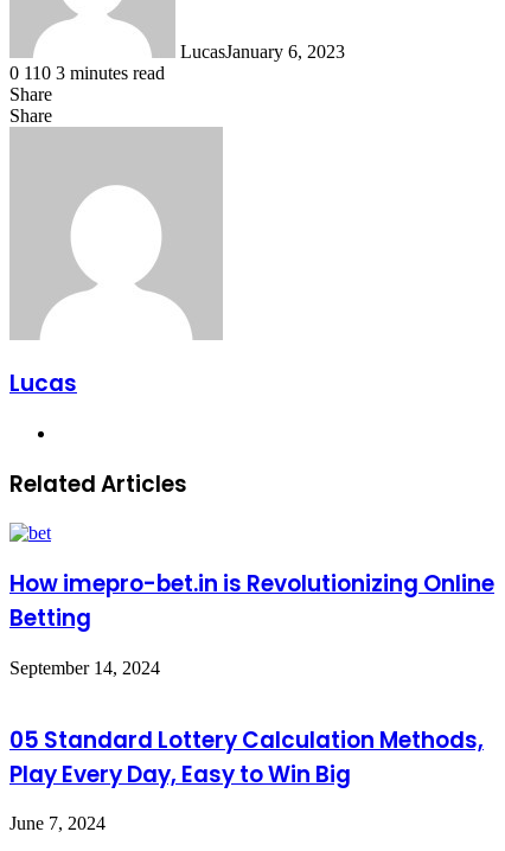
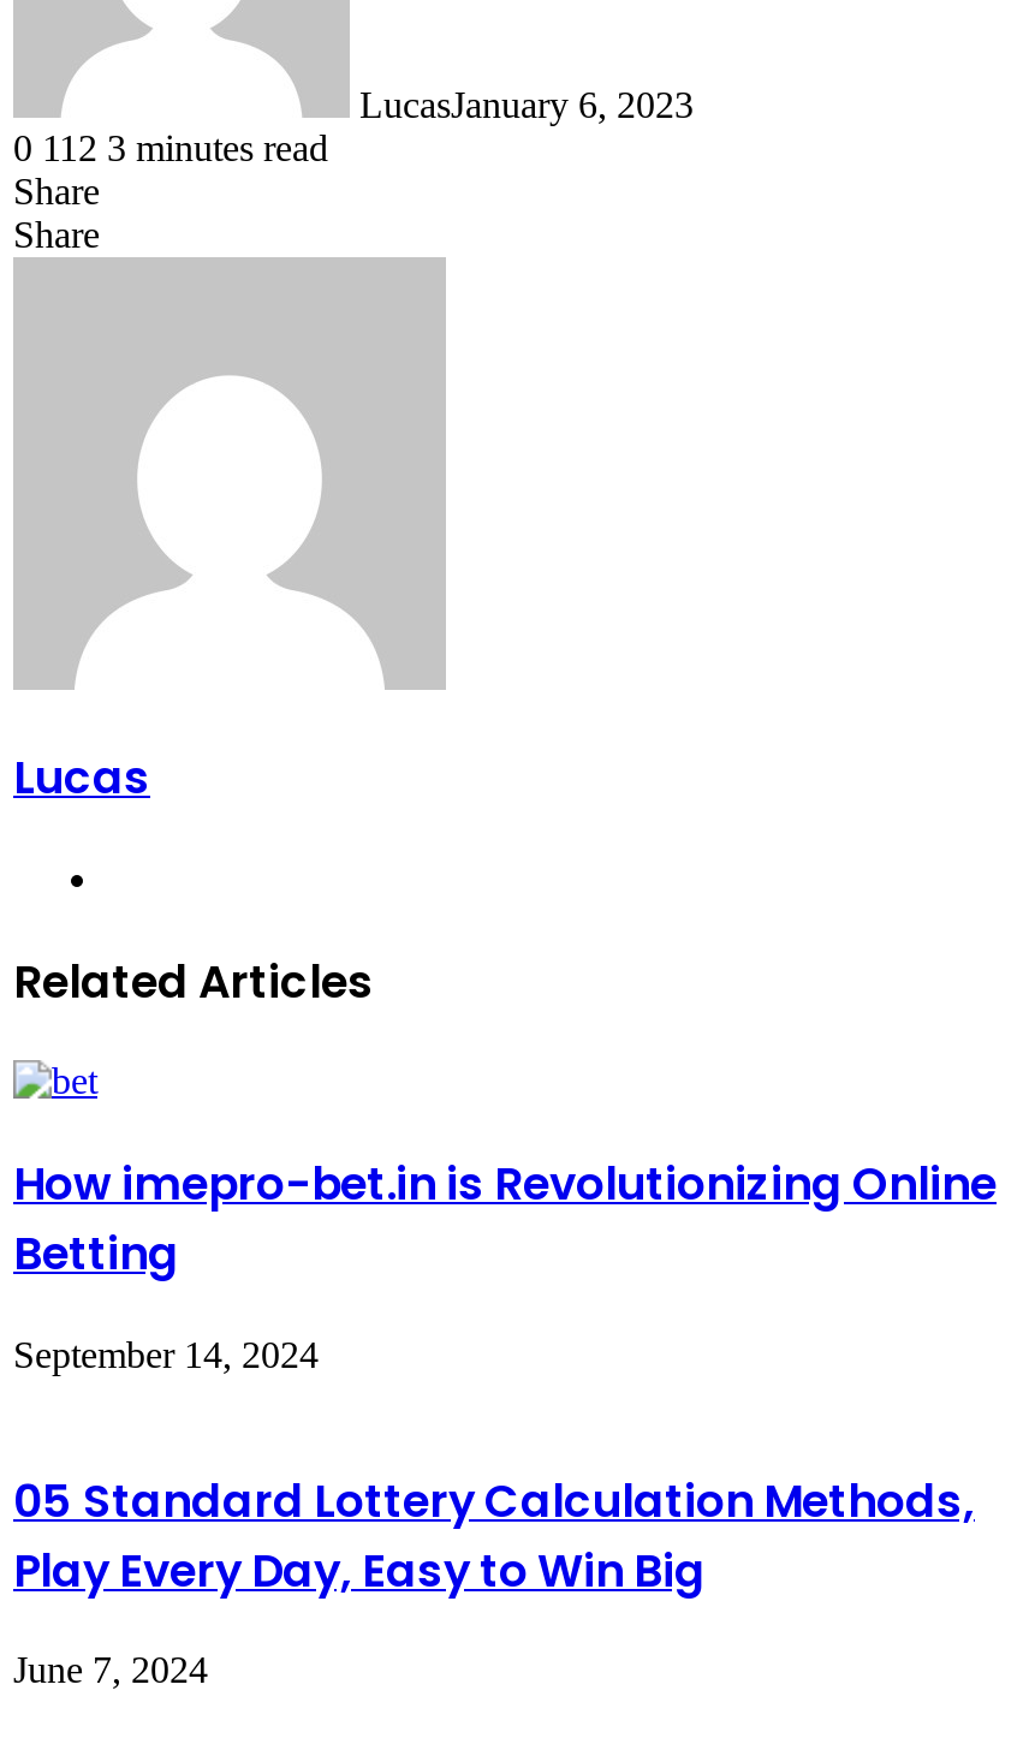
- 0 110 3 minutes read
+ 0 112 3 minutes read
